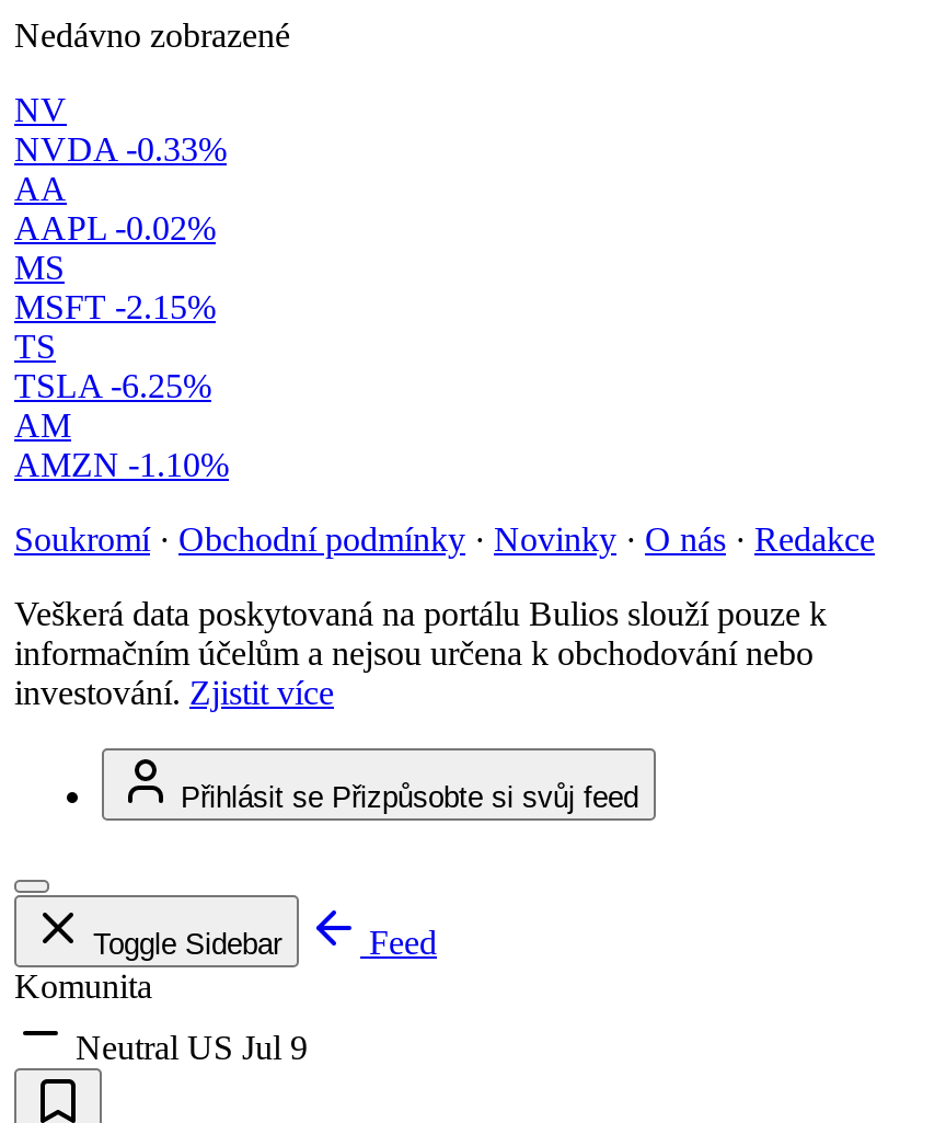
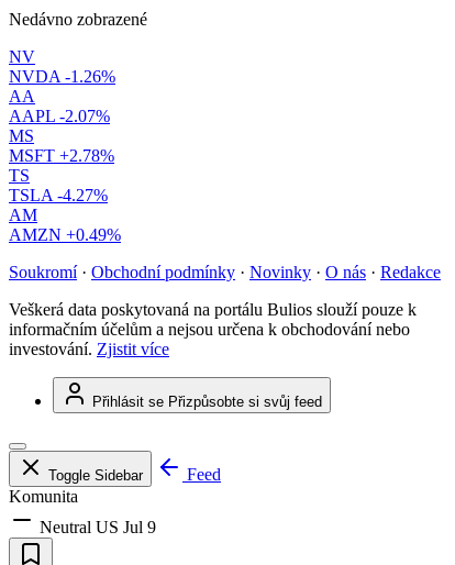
- NVDA -0.33%
+ NVDA -1.26%

- AAPL -0.02%
+ AAPL -2.07%

- MSFT -2.15%
+ MSFT +2.78%

- TSLA -6.25%
+ TSLA -4.27%

- AMZN -1.10%
+ AMZN +0.49%
